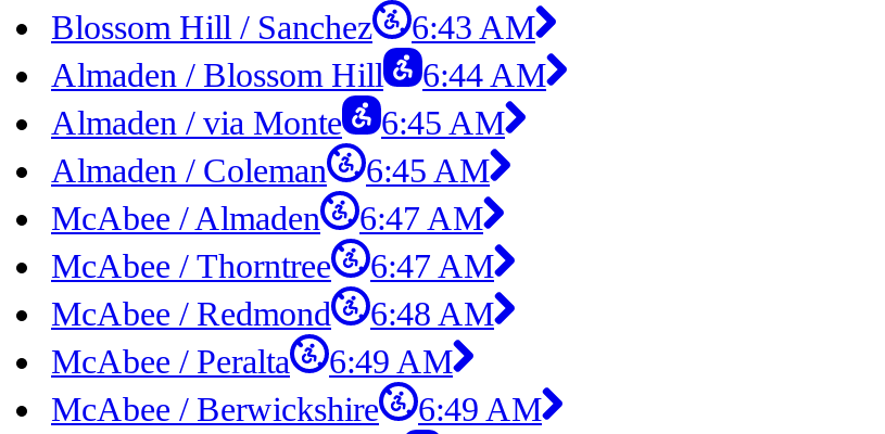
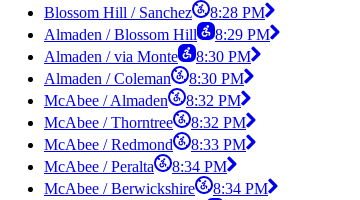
- Blossom Hill / Sanchez 6:43 AM
+ Blossom Hill / Sanchez 8:28 PM

- Almaden / Blossom Hill 6:44 AM
+ Almaden / Blossom Hill 8:29 PM

- Almaden / via Monte 6:45 AM
+ Almaden / via Monte 8:30 PM

- Almaden / Coleman 6:45 AM
+ Almaden / Coleman 8:30 PM

- McAbee / Almaden 6:47 AM
+ McAbee / Almaden 8:32 PM

- McAbee / Thorntree 6:47 AM
+ McAbee / Thorntree 8:32 PM

- McAbee / Redmond 6:48 AM
+ McAbee / Redmond 8:33 PM

- McAbee / Peralta 6:49 AM
+ McAbee / Peralta 8:34 PM

- McAbee / Berwickshire 6:49 AM
+ McAbee / Berwickshire 8:34 PM
